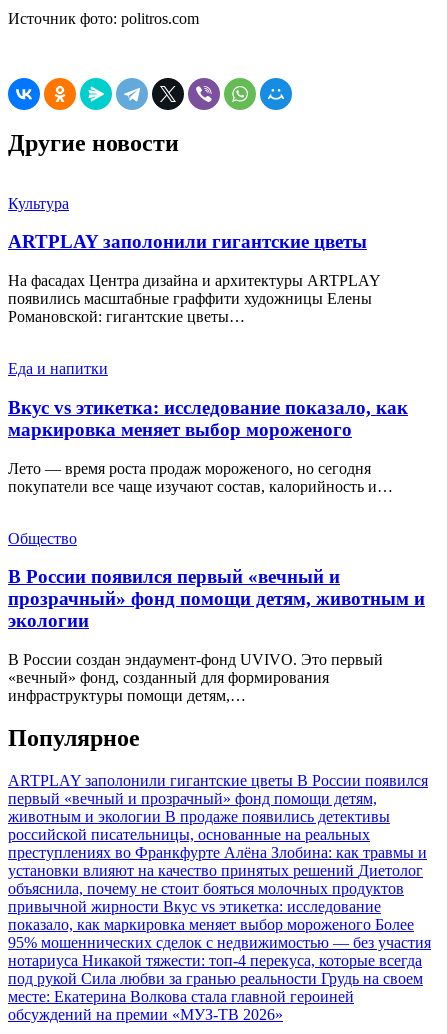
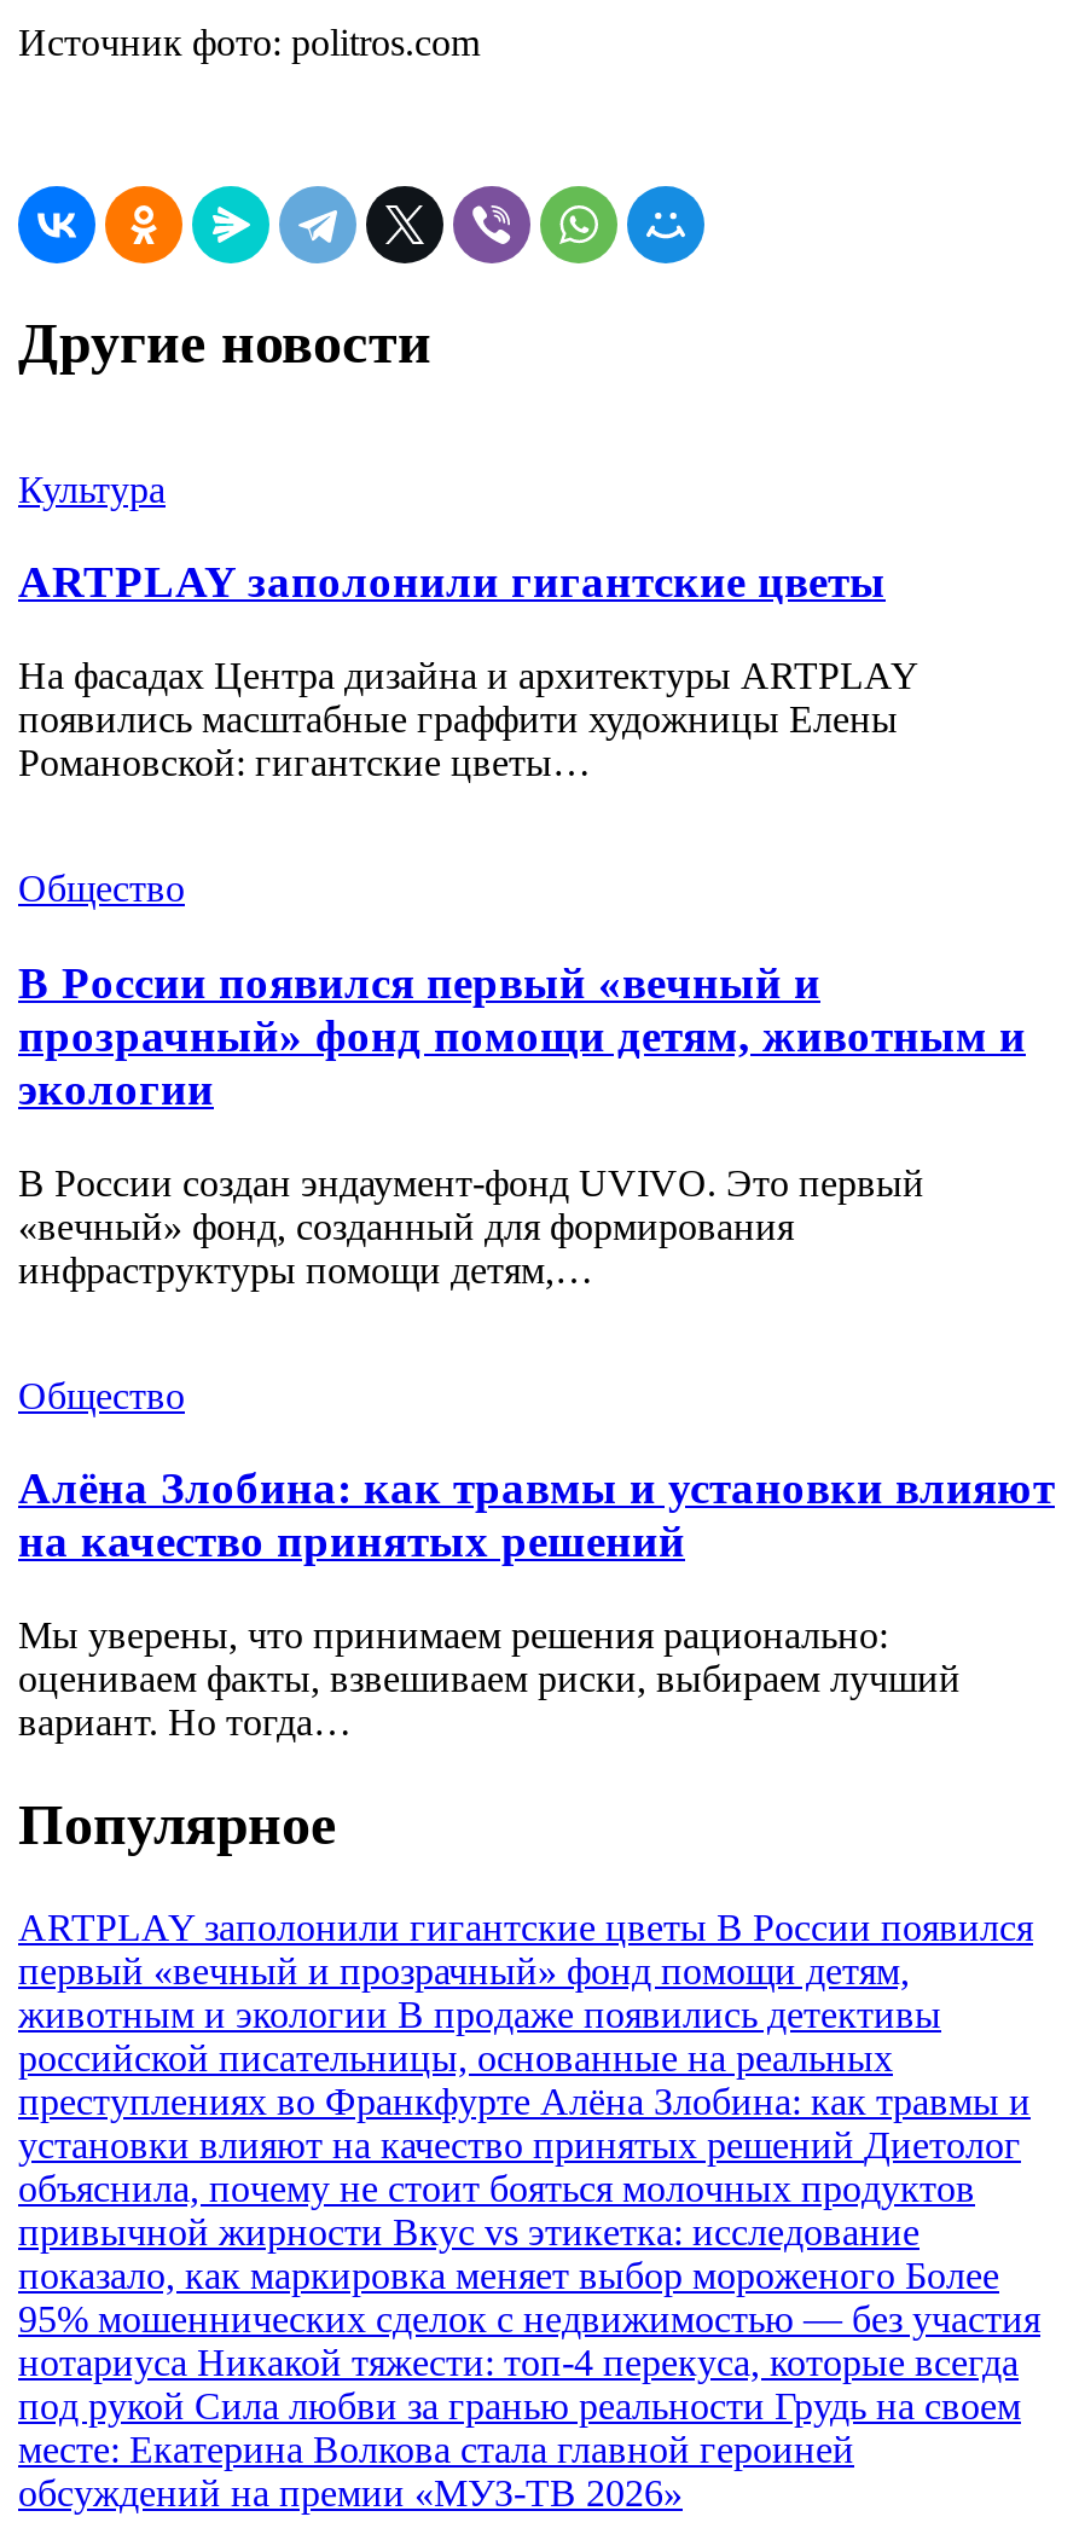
- Еда и напитки
- Вкус vs этикетка: исследование показало, как
- маркировка меняет выбор мороженого
- Лето — время роста продаж мороженого, но сегодня
- покупатели все чаще изучают состав, калорийность и…

moved up: Общество | В России появился первый «вечный и | прозрачный» фонд помощи детям, животным и | экологии | В России создан эндаумент-фонд UVIVO. Это первый | «вечный» фонд, созданный для формирования | инфраструктуры помощи детям,…

+ Общество
+ Алёна Злобина: как травмы и установки влияют
+ на качество принятых решений
+ Мы уверены, что принимаем решения рационально:
+ оцениваем факты, взвешиваем риски, выбираем лучший
+ вариант. Но тогда…
